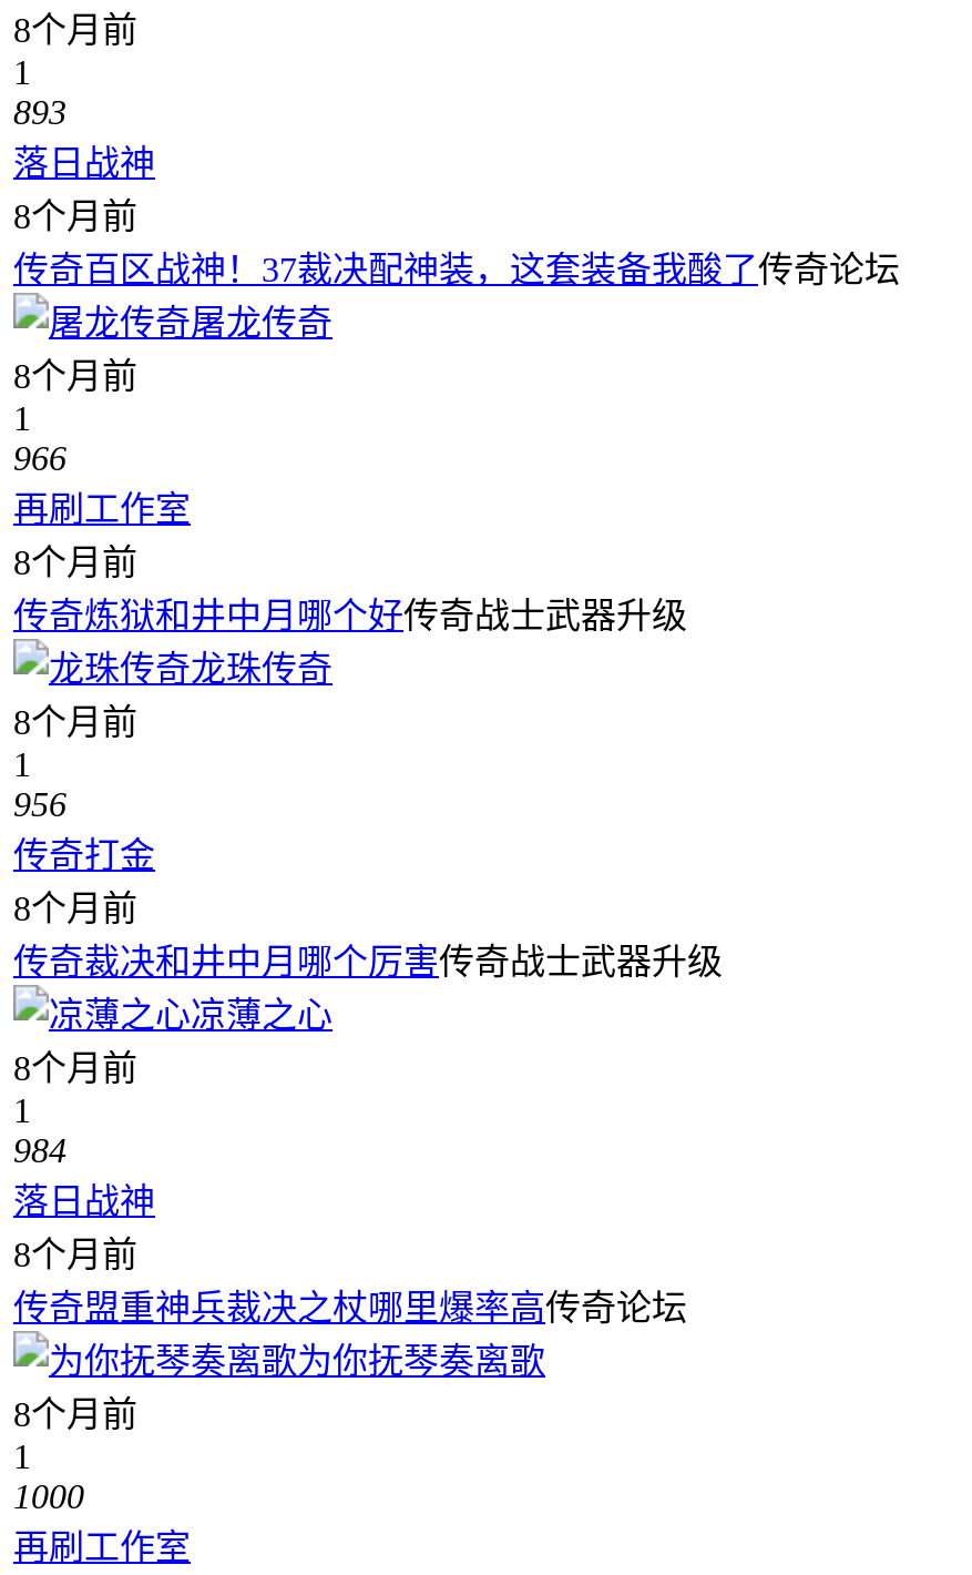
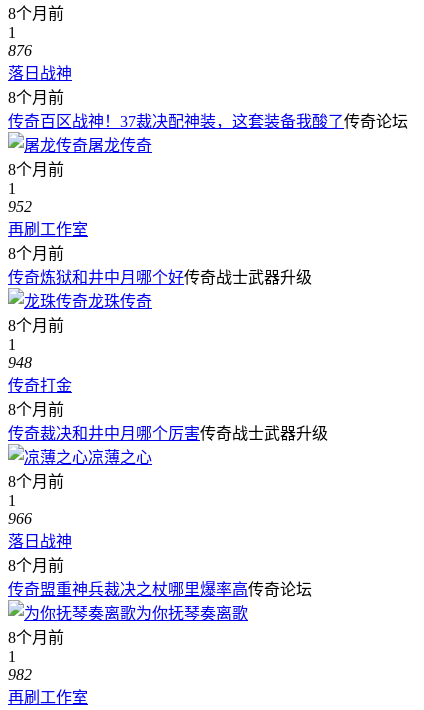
- 893
+ 876

- 966
+ 952

- 956
+ 948

- 984
+ 966

- 1000
+ 982
